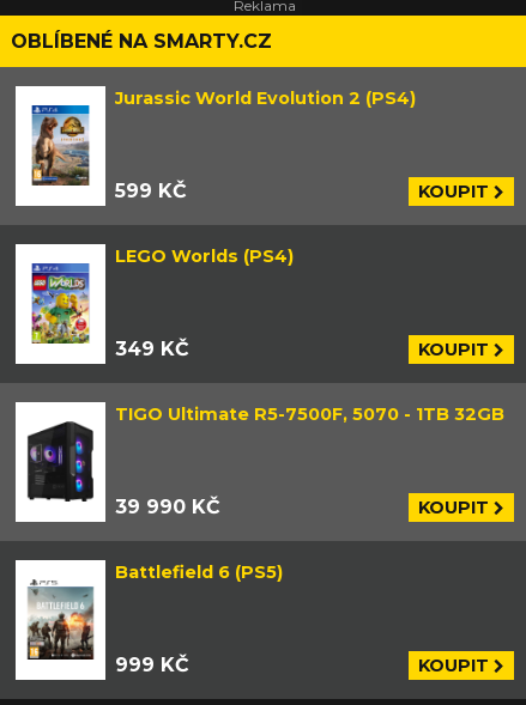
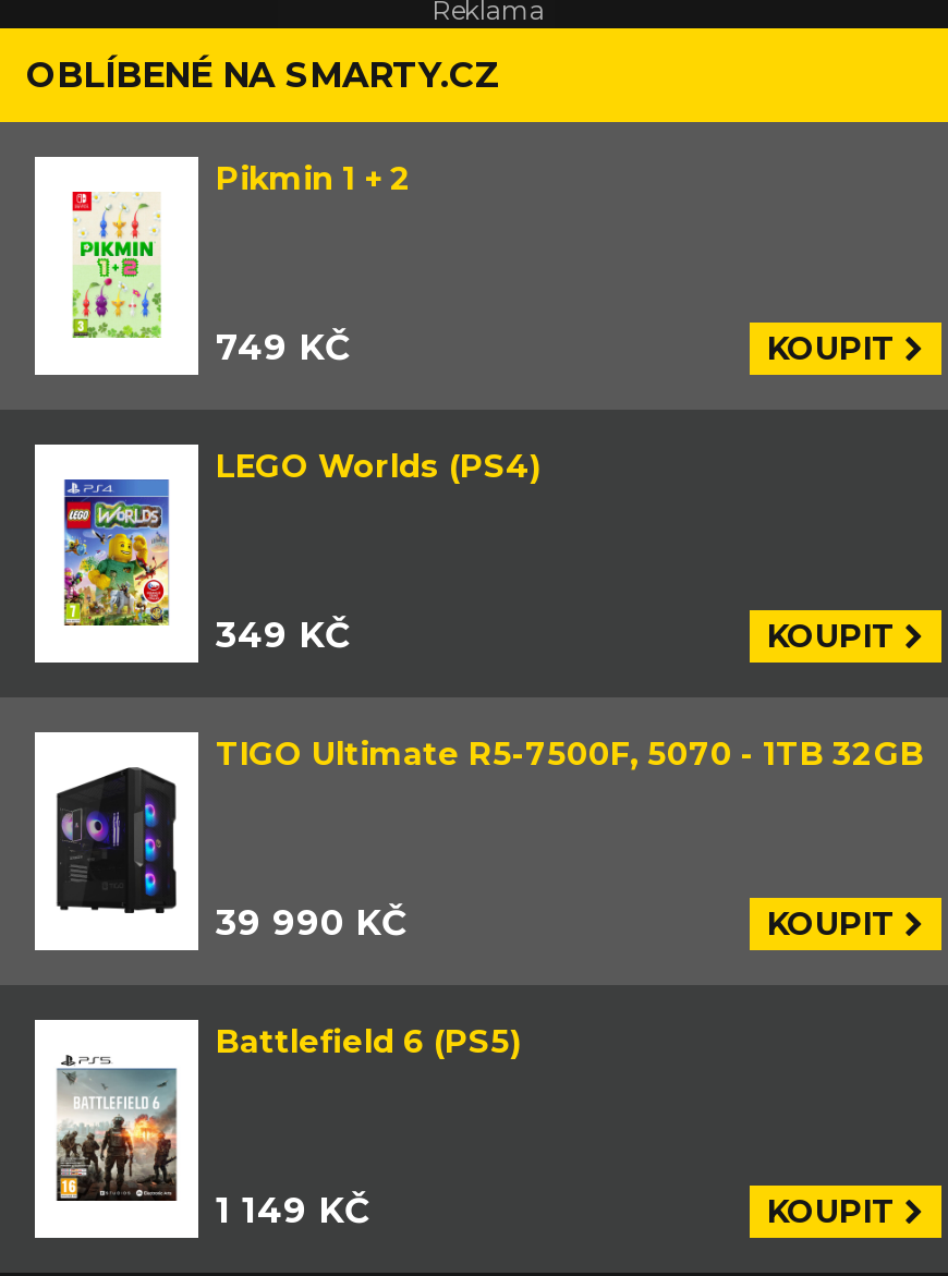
- [image]
- Jurassic World Evolution 2 (PS4)
+ [image]
+ Pikmin 1 + 2

- 599 KČ
+ 749 KČ

- 999 KČ
+ 1 149 KČ
